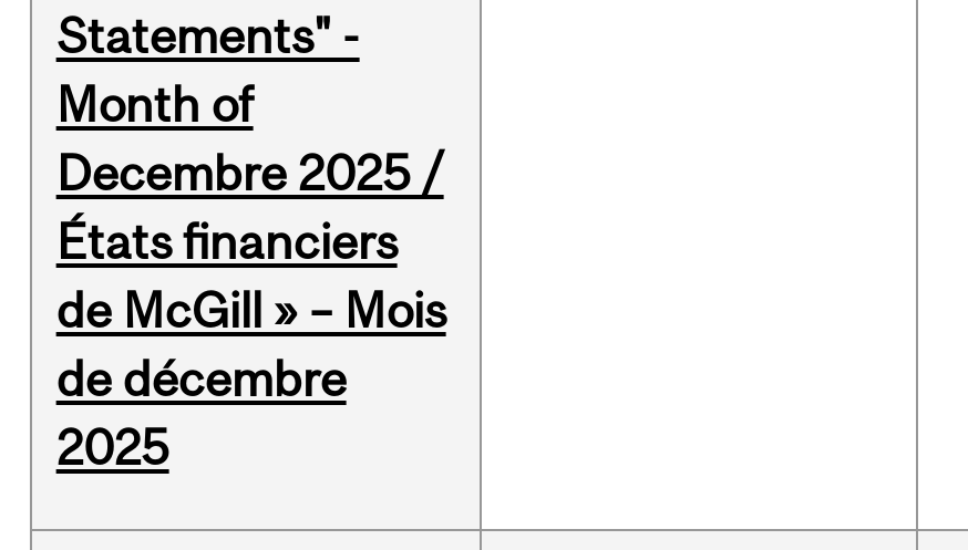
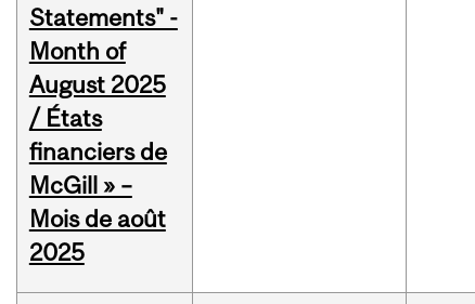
- Decembre 2025 /
- États financiers
- de McGill » – Mois
- de décembre
+ August 2025
+ / États
+ financiers de
+ McGill » –
+ Mois de août
